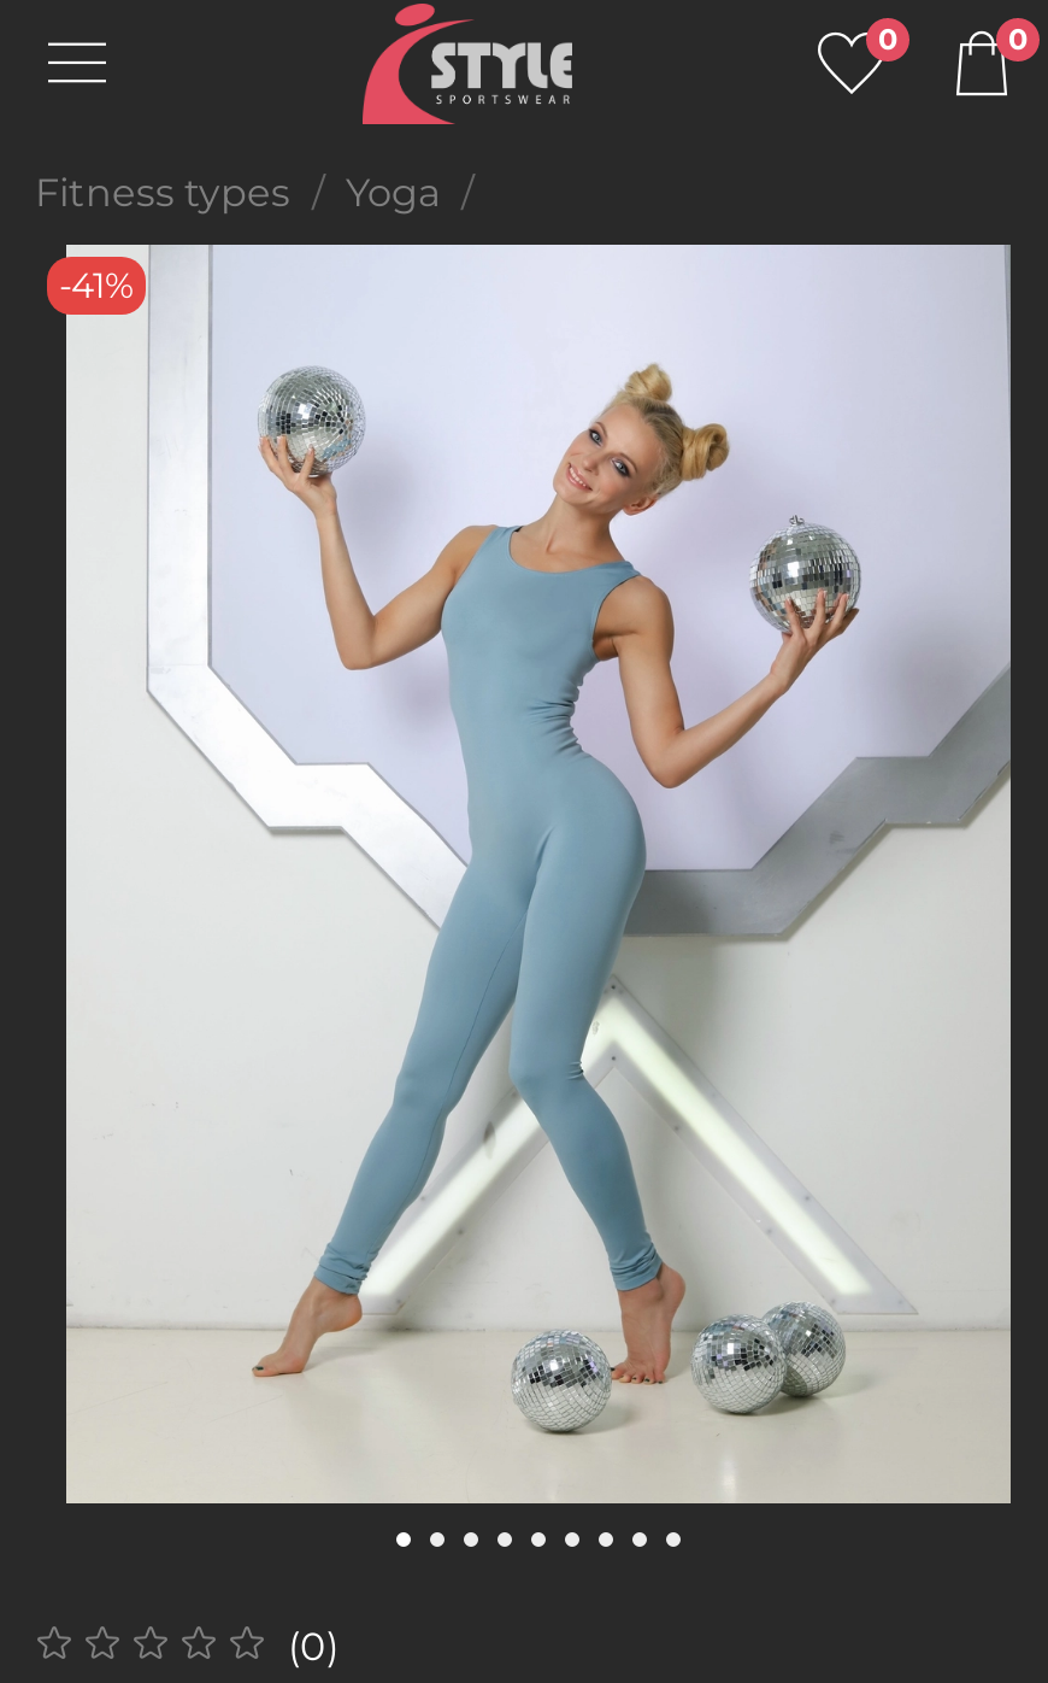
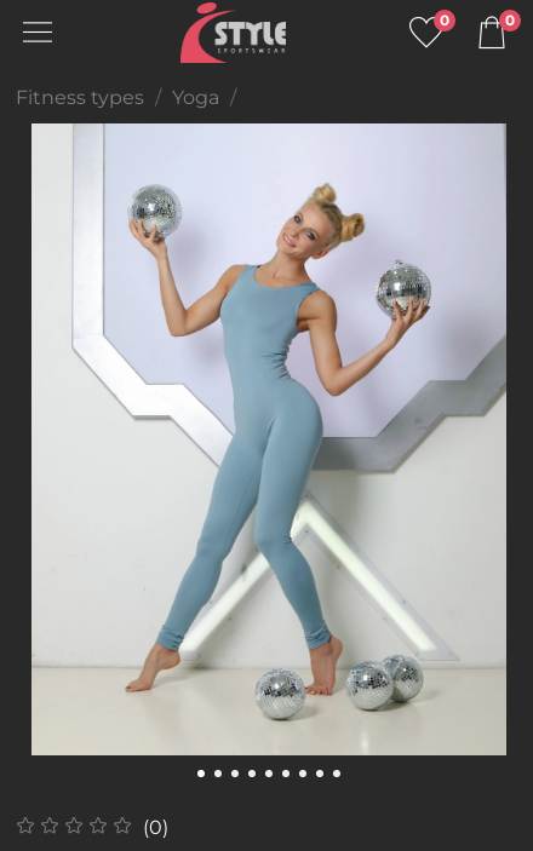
- -41%
